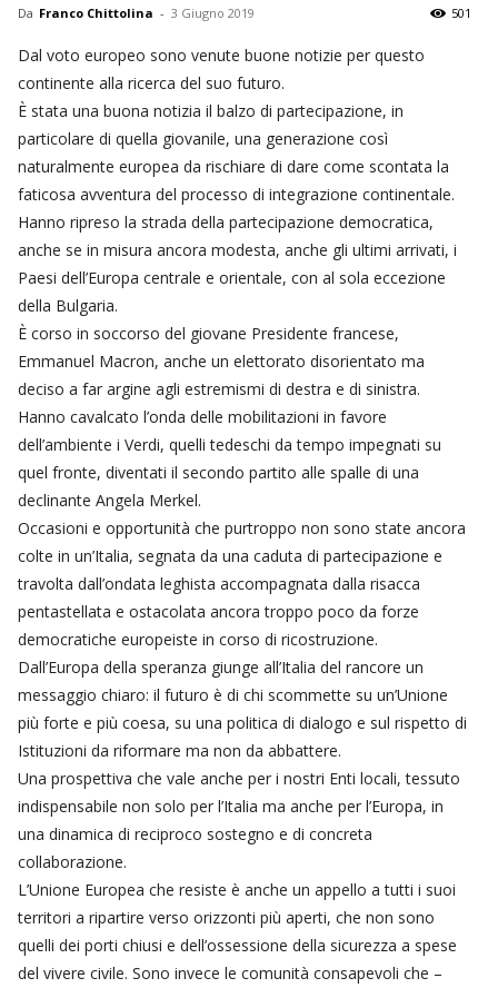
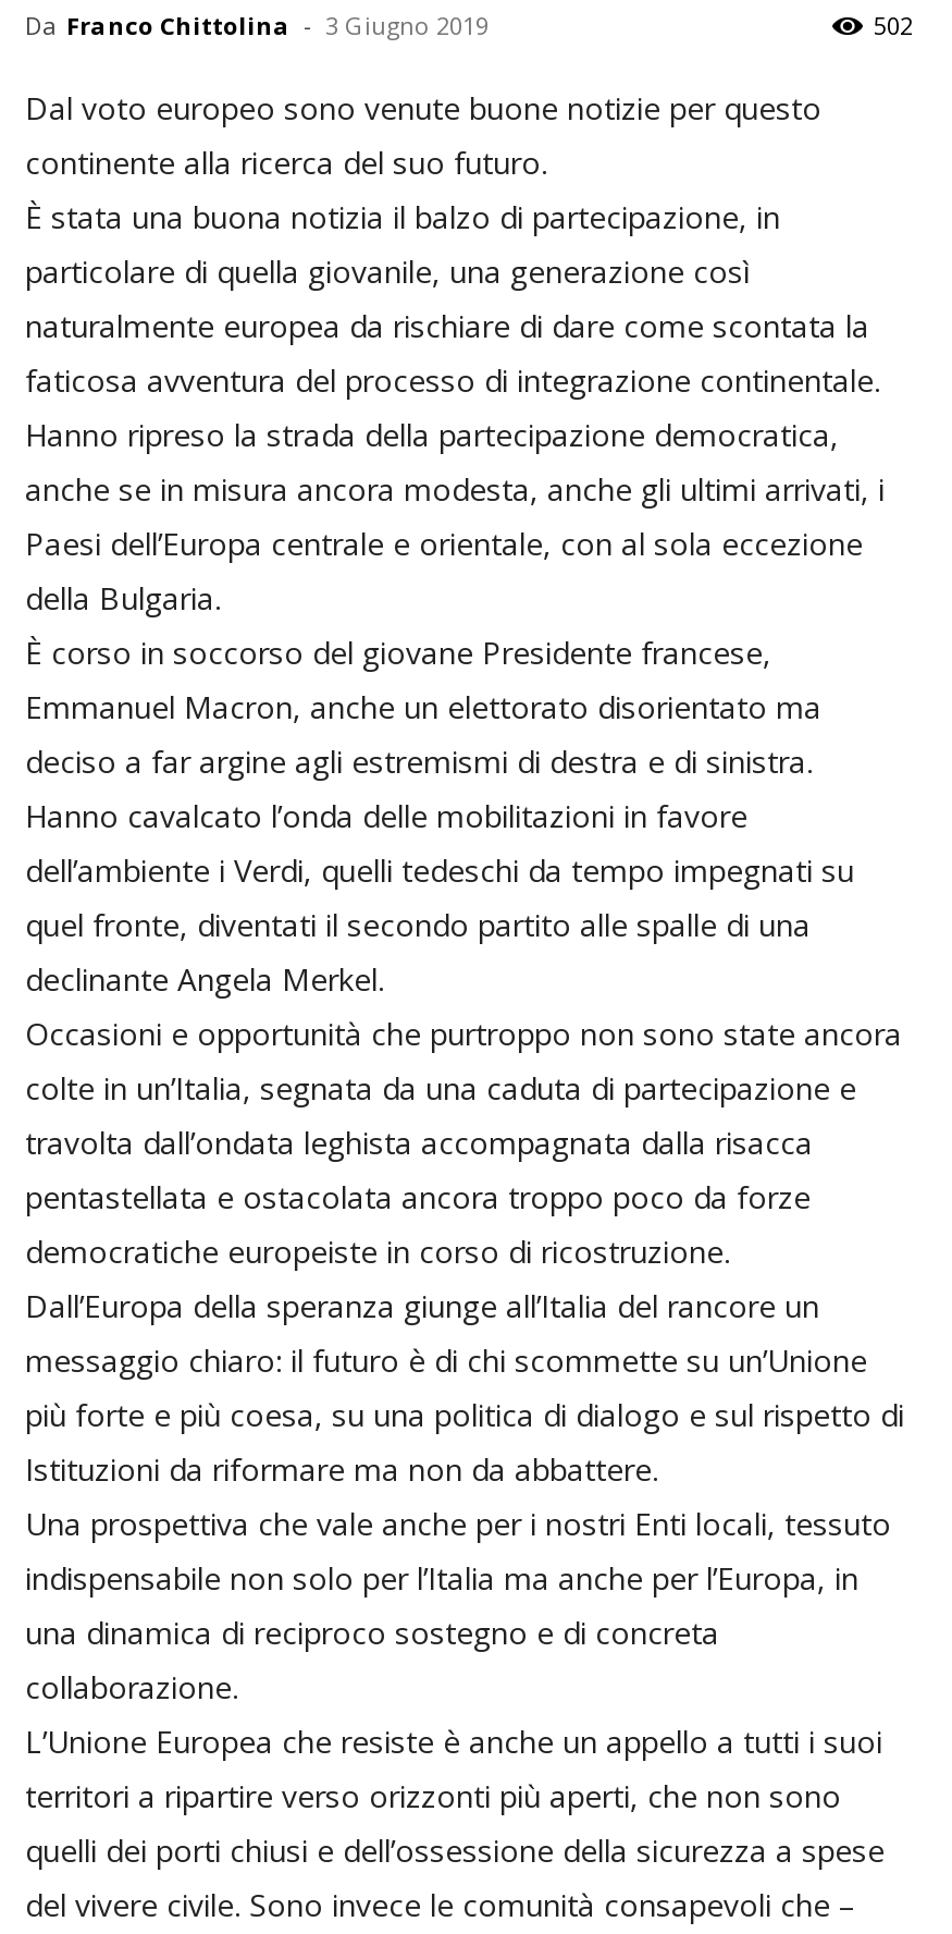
- 501
+ 502
